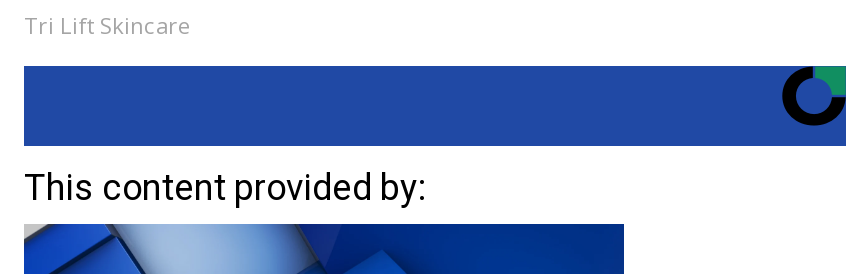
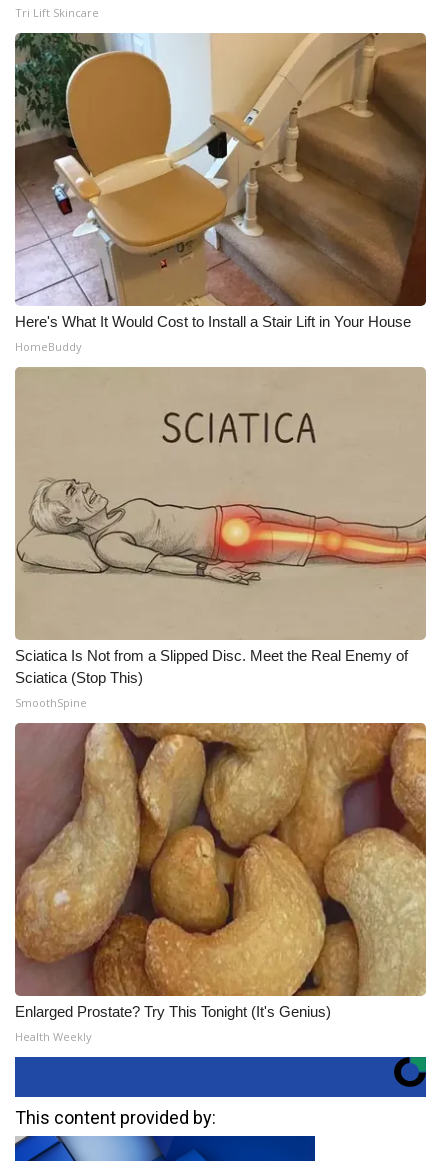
+ [image]
+ Here's What It Would Cost to Install a Stair Lift in Your House
+ HomeBuddy

+ [image]
+ Sciatica Is Not from a Slipped Disc. Meet the Real Enemy of
+ Sciatica (Stop This)
+ SmoothSpine

+ [image]
+ Enlarged Prostate? Try This Tonight (It's Genius)
+ Health Weekly
